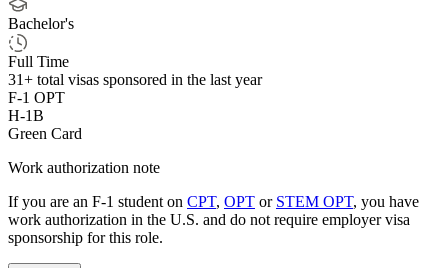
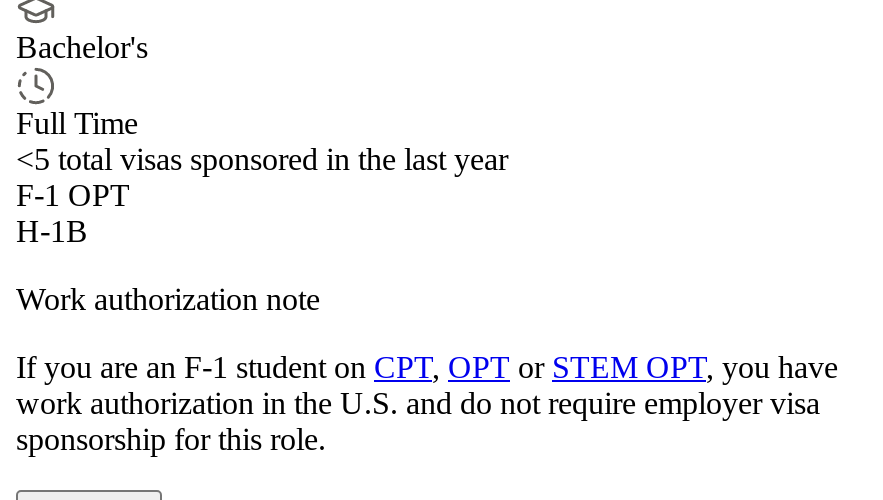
- 31+ total visas sponsored in the last year
+ <5 total visas sponsored in the last year

- Green Card
